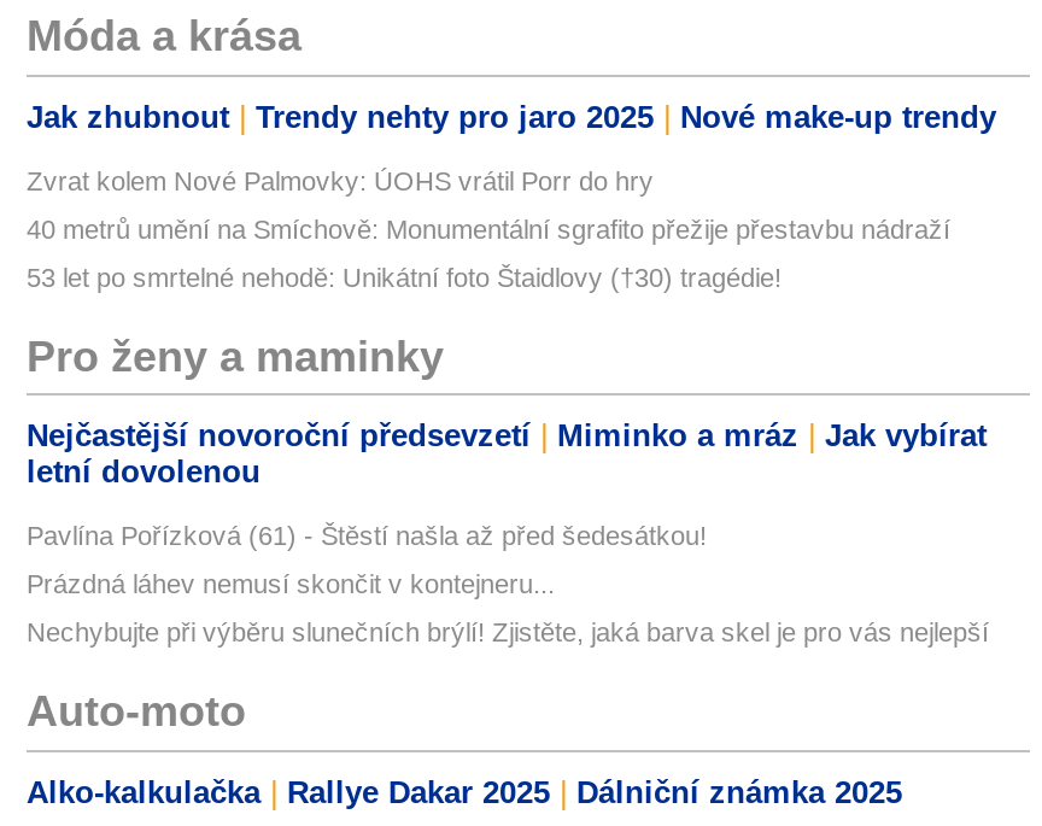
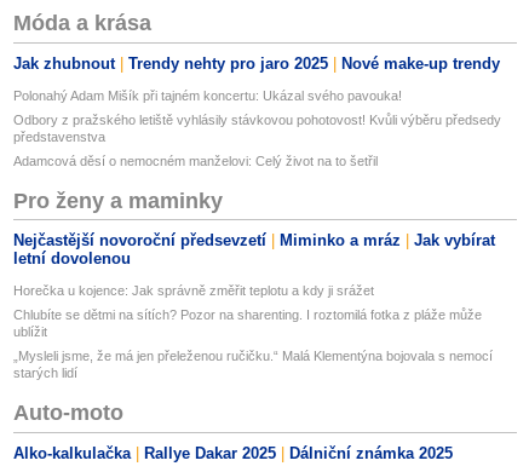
- Zvrat kolem Nové Palmovky: ÚOHS vrátil Porr do hry
+ Polonahý Adam Mišík při tajném koncertu: Ukázal svého pavouka!

- 40 metrů umění na Smíchově: Monumentální sgrafito přežije přestavbu nádraží
+ Odbory z pražského letiště vyhlásily stávkovou pohotovost! Kvůli výběru předsedy
+ představenstva

- 53 let po smrtelné nehodě: Unikátní foto Štaidlovy (†30) tragédie!
+ Adamcová děsí o nemocném manželovi: Celý život na to šetřil

- Pavlína Pořízková (61) - Štěstí našla až před šedesátkou!
+ Horečka u kojence: Jak správně změřit teplotu a kdy ji srážet

- Prázdná láhev nemusí skončit v kontejneru...
+ Chlubíte se dětmi na sítích? Pozor na sharenting. I roztomilá fotka z pláže může
+ ublížit

- Nechybujte při výběru slunečních brýlí! Zjistěte, jaká barva skel je pro vás nejlepší
+ „Mysleli jsme, že má jen přeleženou ručičku.“ Malá Klementýna bojovala s nemocí
+ starých lidí
